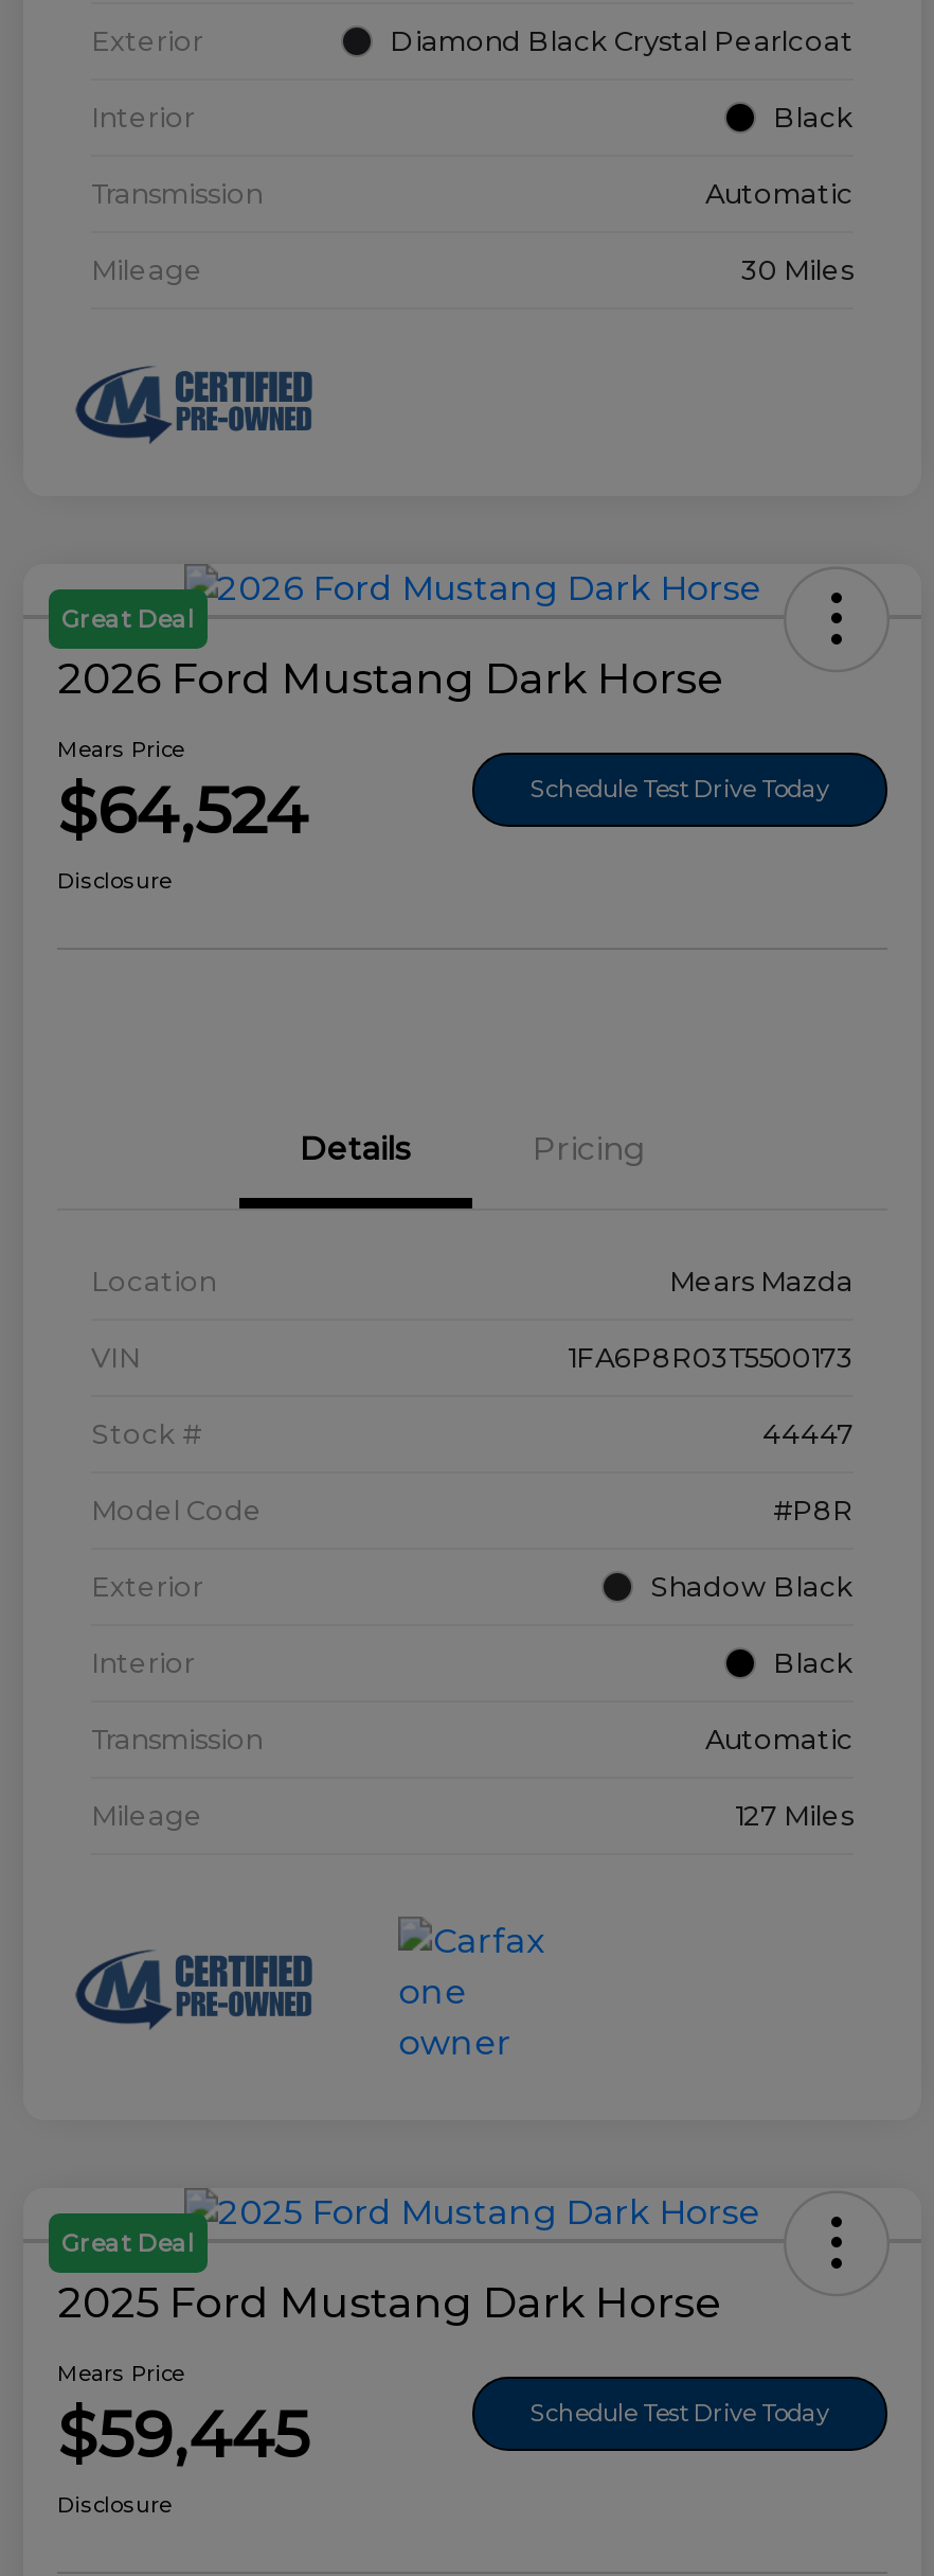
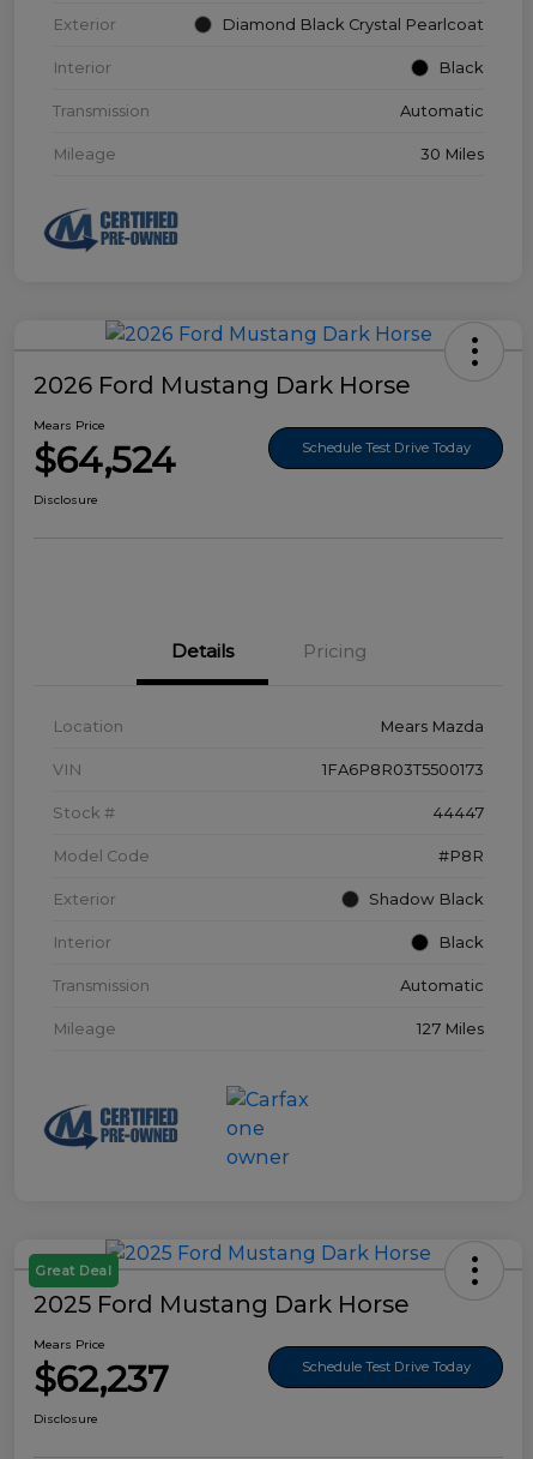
- Great Deal

- $59,445
+ $62,237
